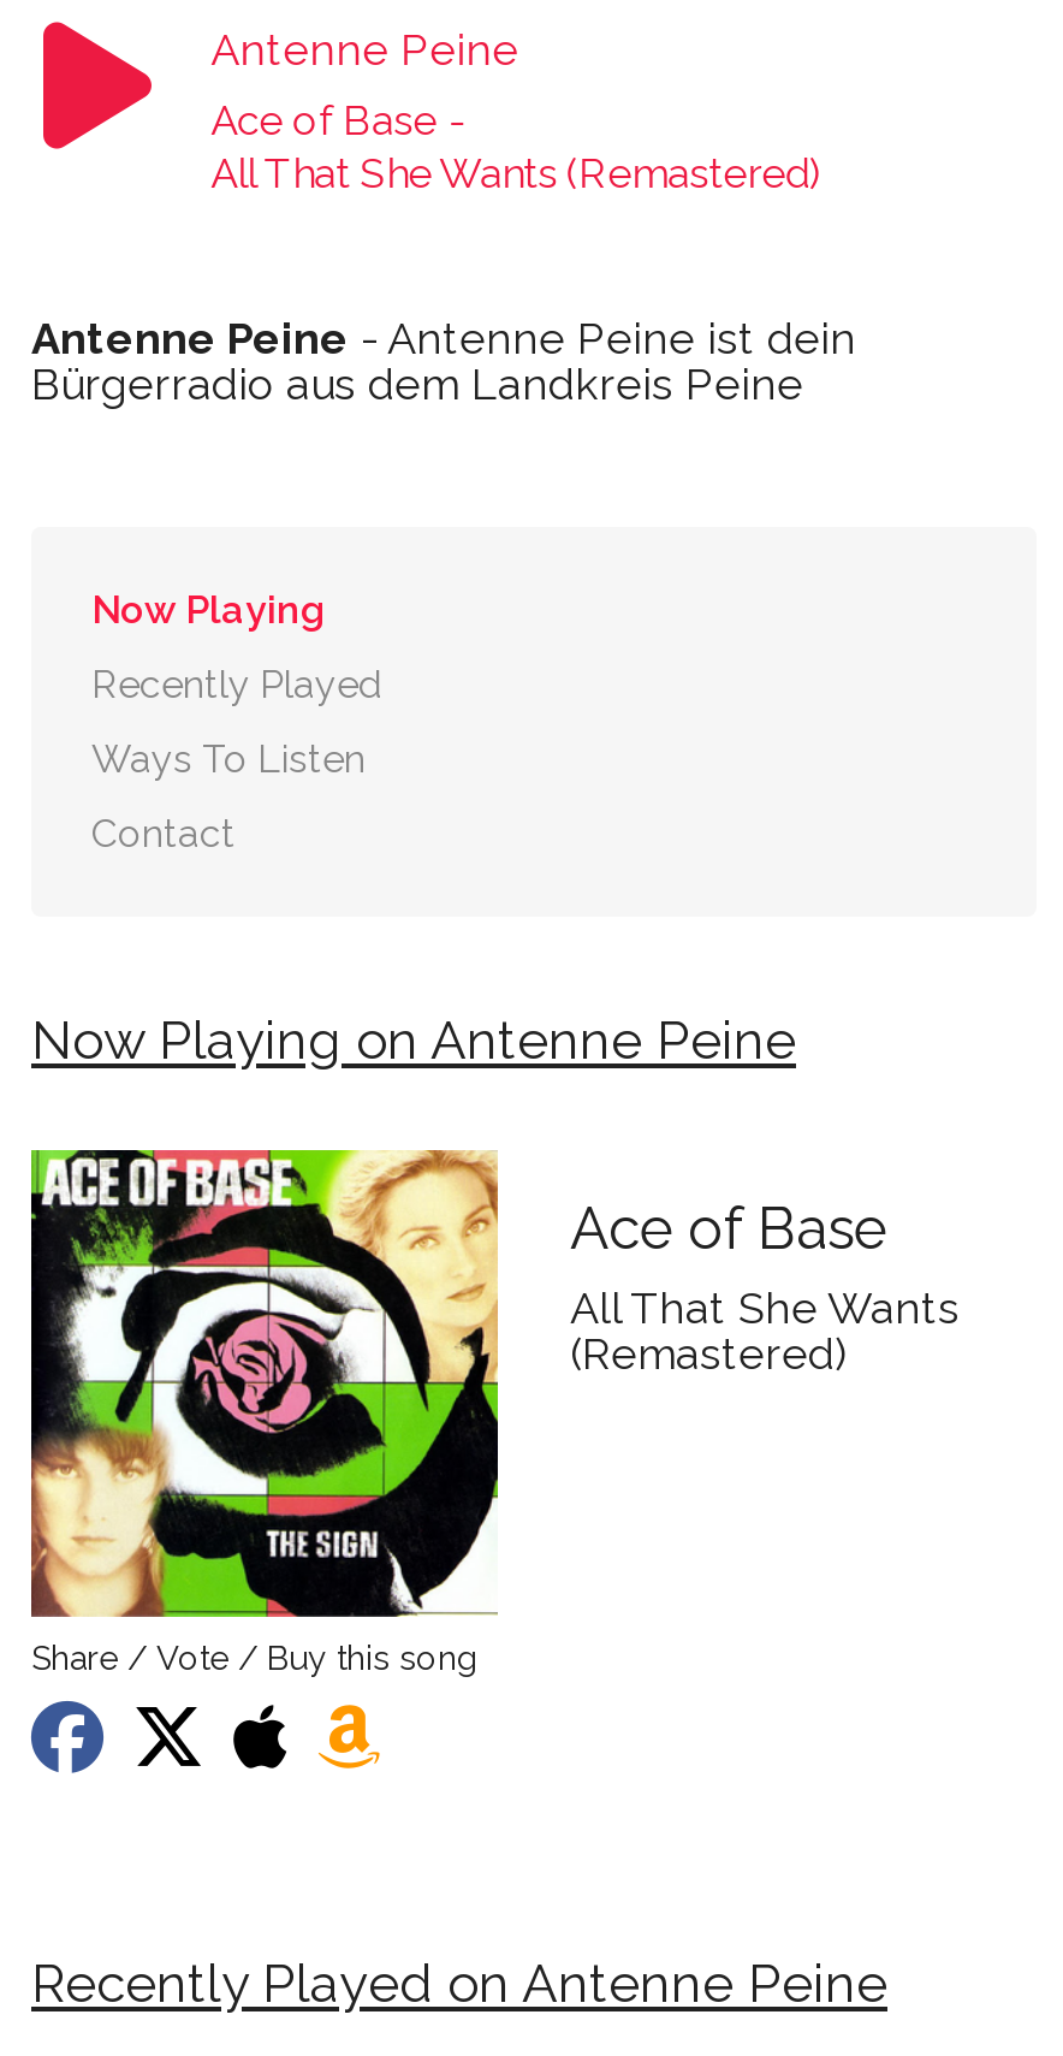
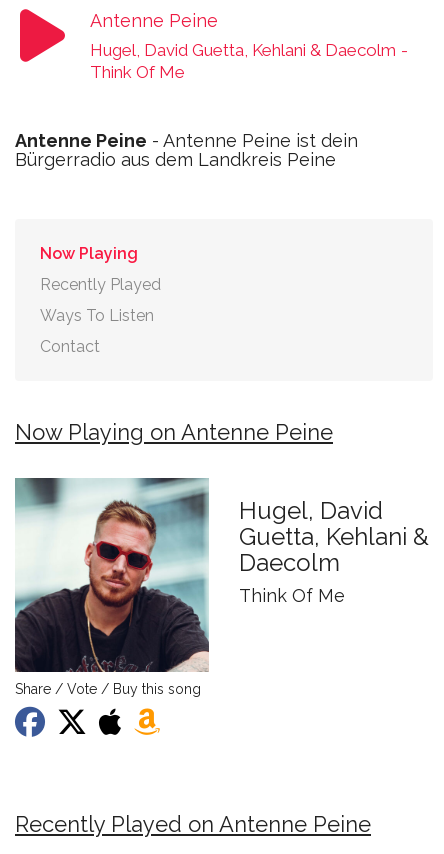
- Ace of Base -
- All That She Wants (Remastered)
+ Hugel, David Guetta, Kehlani & Daecolm -
+ Think Of Me

- [image]
- Ace of Base
- All That She Wants
- (Remastered)
+ [image]
+ Hugel, David
+ Guetta, Kehlani &
+ Daecolm
+ Think Of Me
